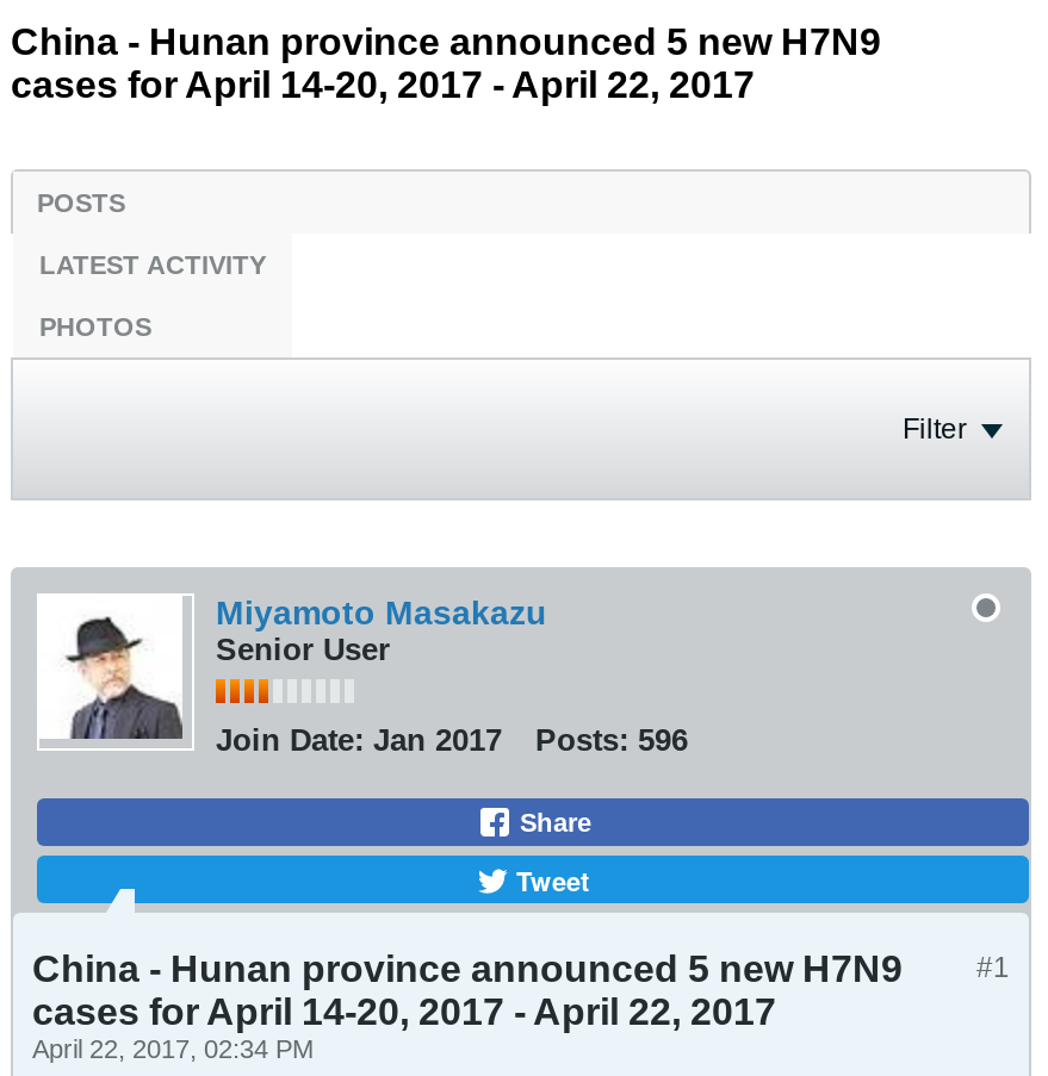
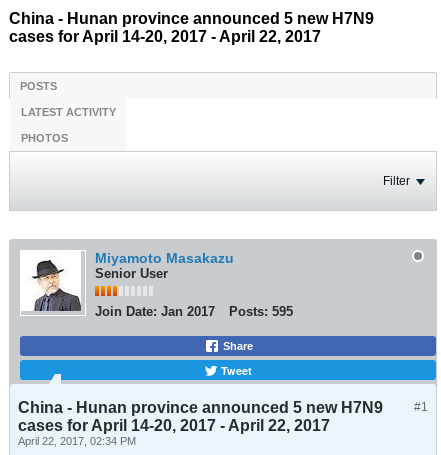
- Join Date: Jan 2017 Posts: 596
+ Join Date: Jan 2017 Posts: 595
